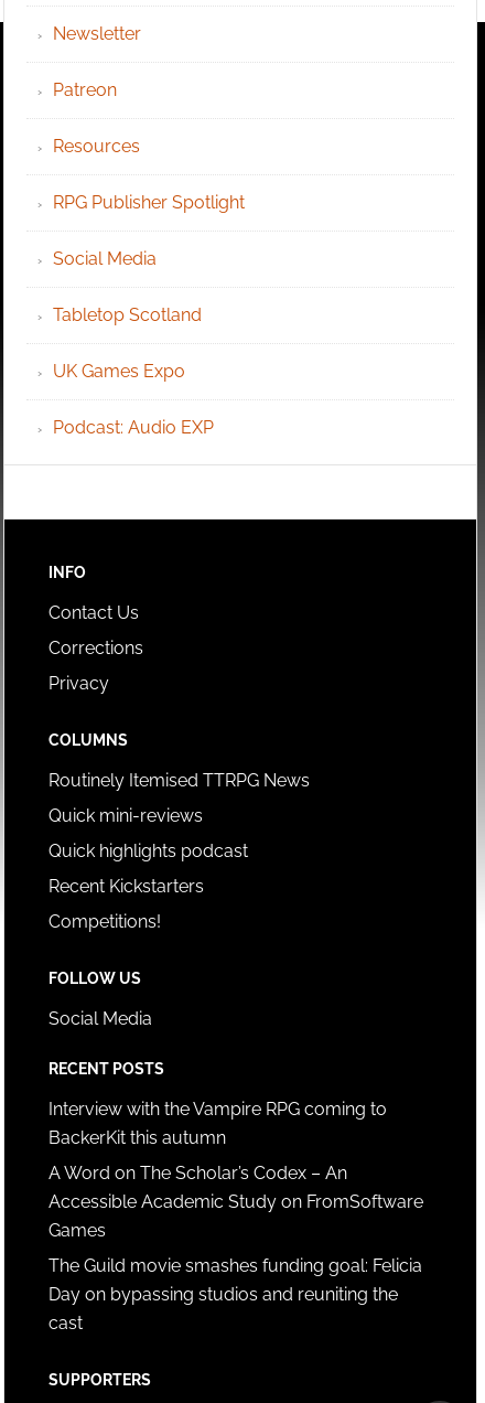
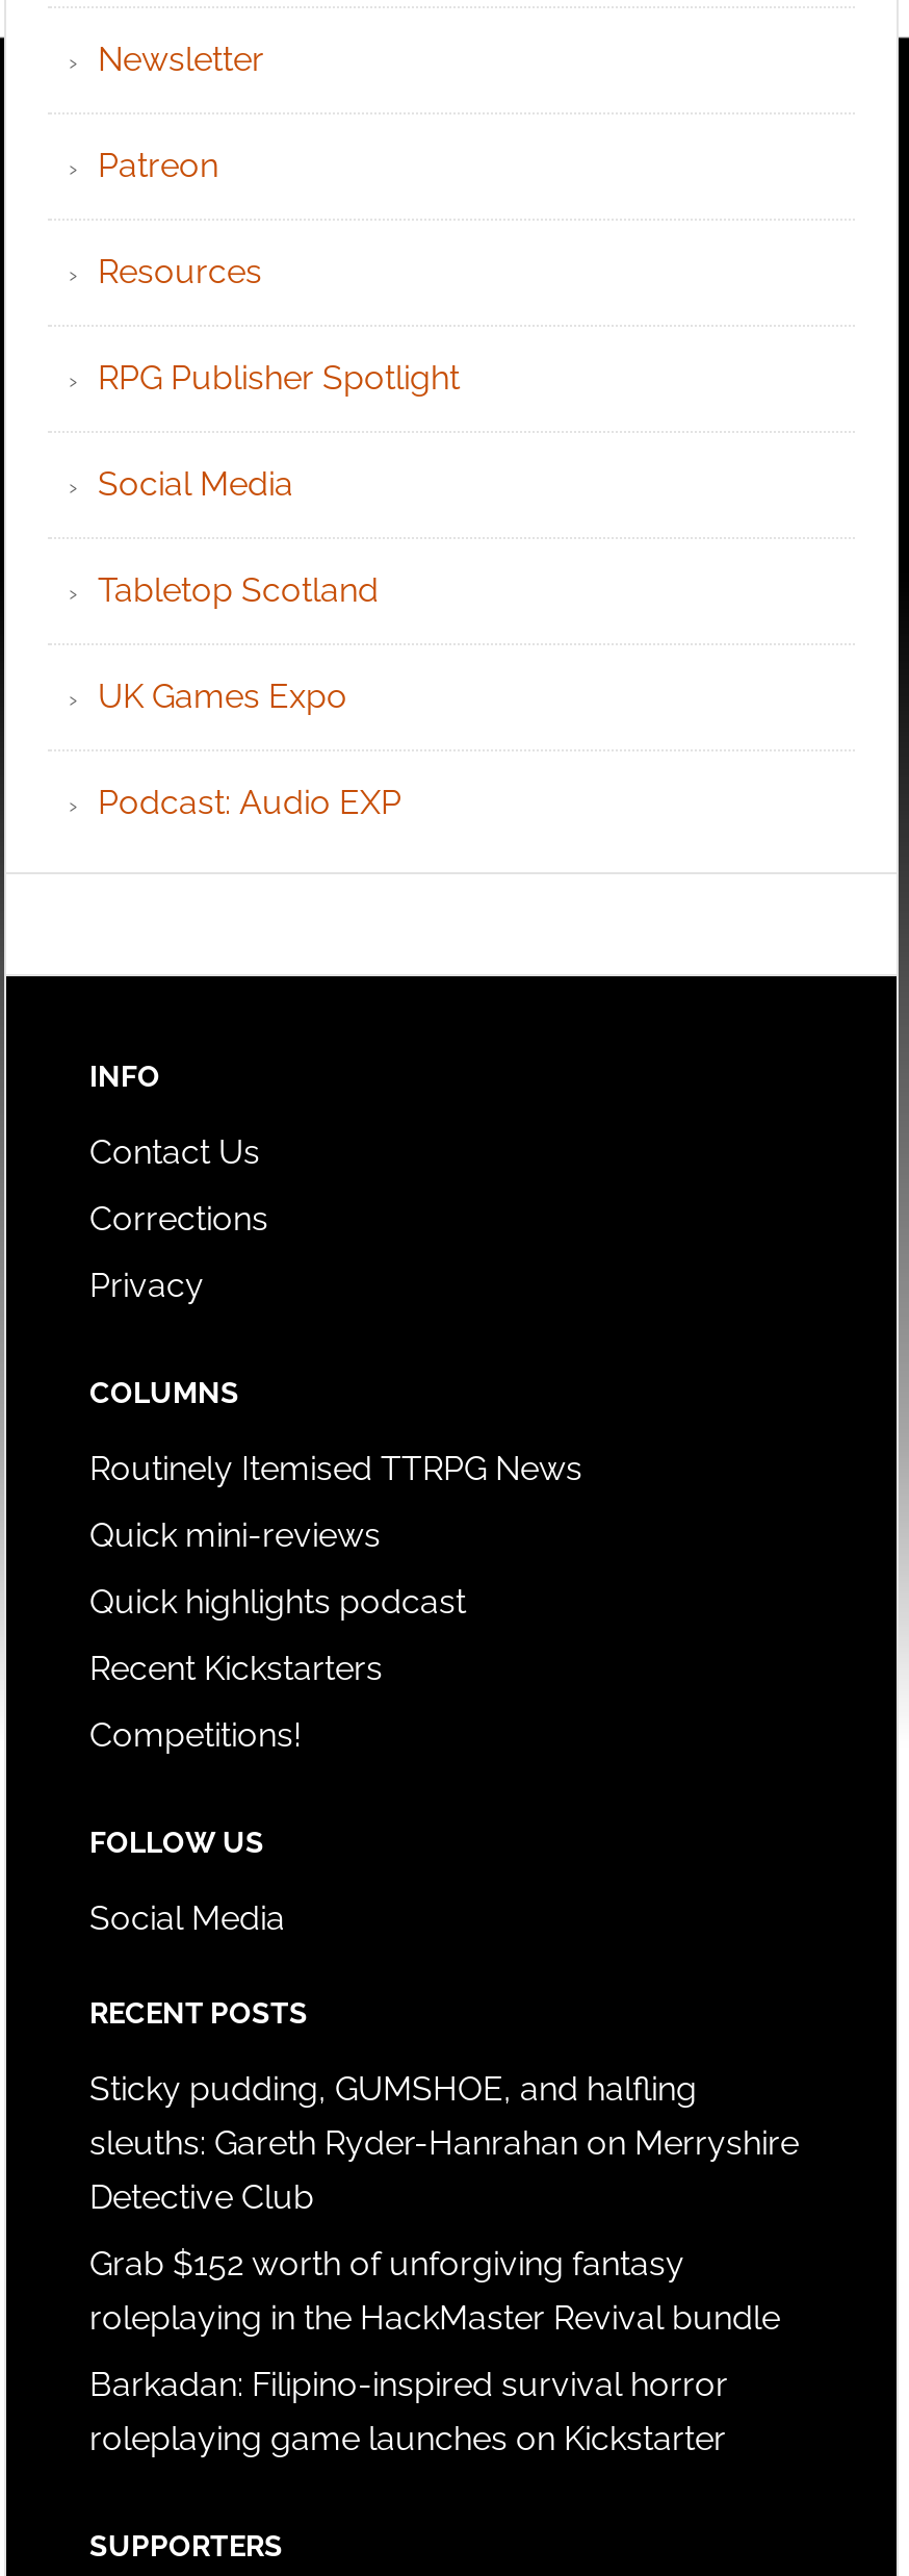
- Interview with the Vampire RPG coming to
- BackerKit this autumn
+ Sticky pudding, GUMSHOE, and halfling
+ sleuths: Gareth Ryder-Hanrahan on Merryshire
+ Detective Club

- A Word on The Scholar’s Codex – An
- Accessible Academic Study on FromSoftware
- Games
+ Grab $152 worth of unforgiving fantasy
+ roleplaying in the HackMaster Revival bundle

- The Guild movie smashes funding goal: Felicia
- Day on bypassing studios and reuniting the
- cast
+ Barkadan: Filipino-inspired survival horror
+ roleplaying game launches on Kickstarter
